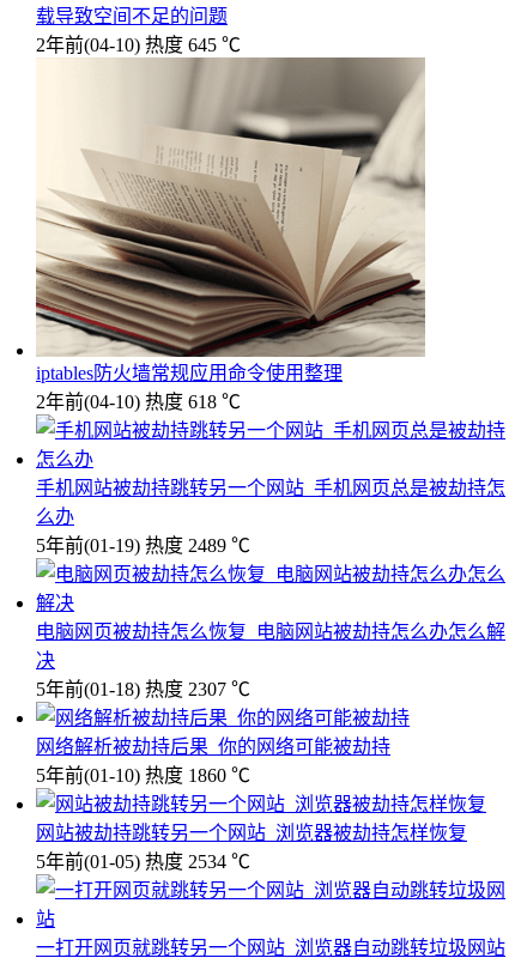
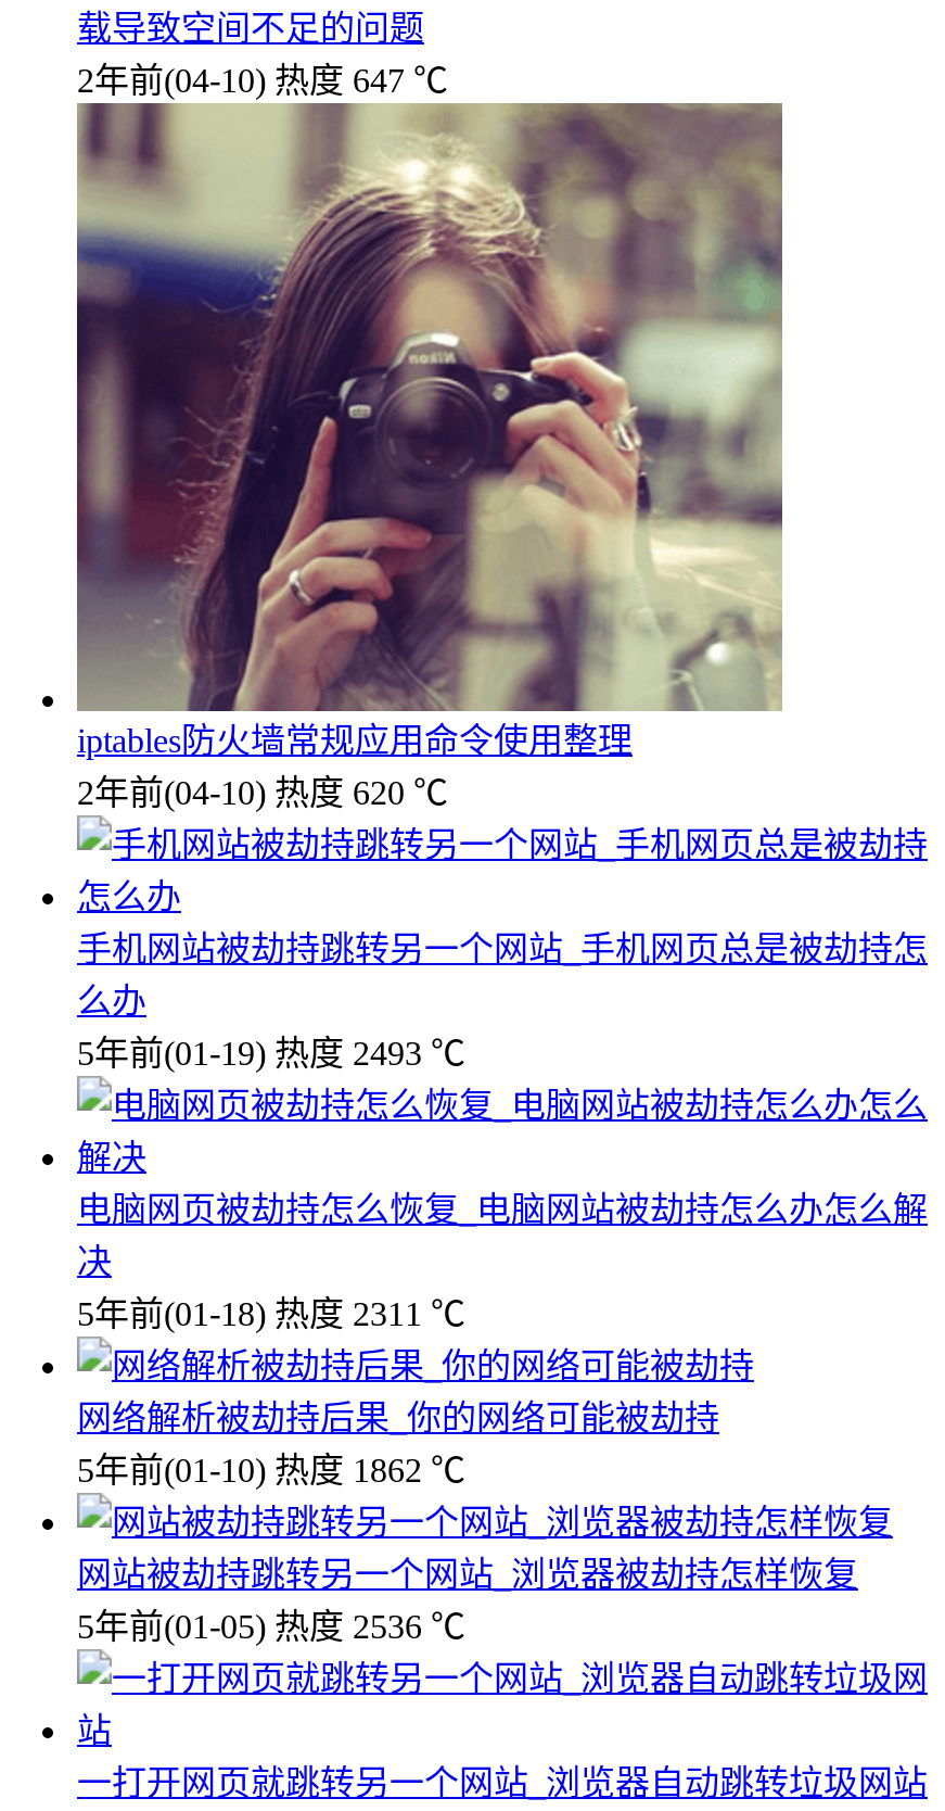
- 2年前(04-10) 热度 645 ℃
+ 2年前(04-10) 热度 647 ℃

- [image]
- 2年前(04-10) 热度 618 ℃
+ [image]
+ 2年前(04-10) 热度 620 ℃

- 5年前(01-19) 热度 2489 ℃
+ 5年前(01-19) 热度 2493 ℃

- 5年前(01-18) 热度 2307 ℃
+ 5年前(01-18) 热度 2311 ℃

- 5年前(01-10) 热度 1860 ℃
+ 5年前(01-10) 热度 1862 ℃

- 5年前(01-05) 热度 2534 ℃
+ 5年前(01-05) 热度 2536 ℃
